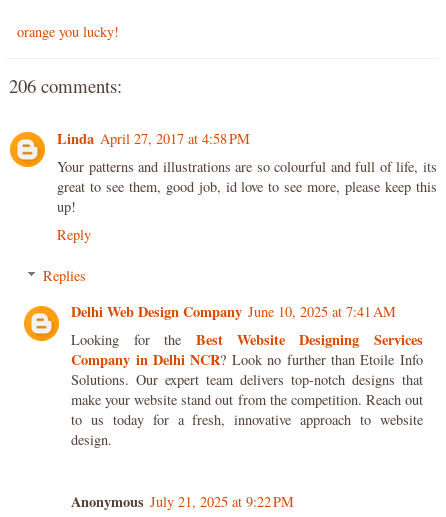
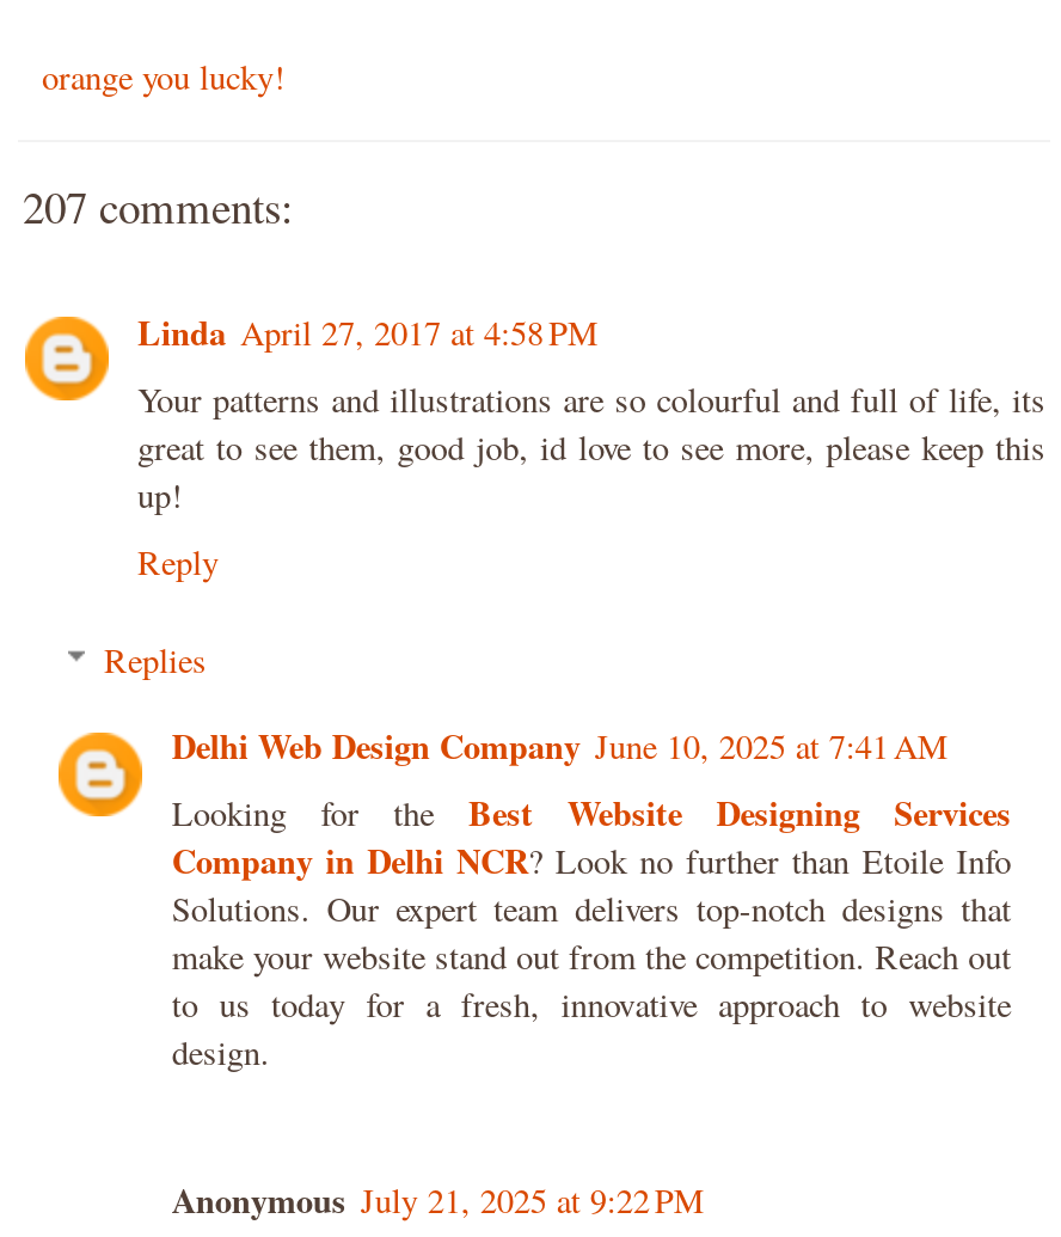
- 206 comments:
+ 207 comments:
